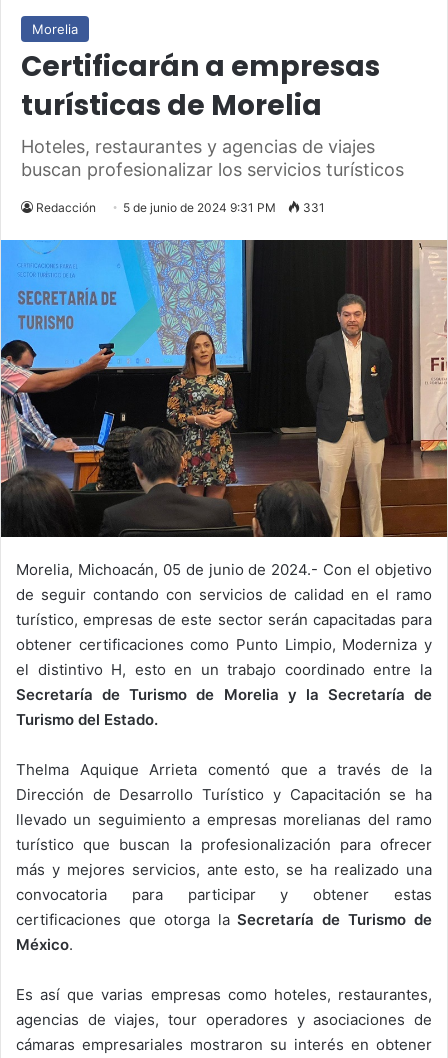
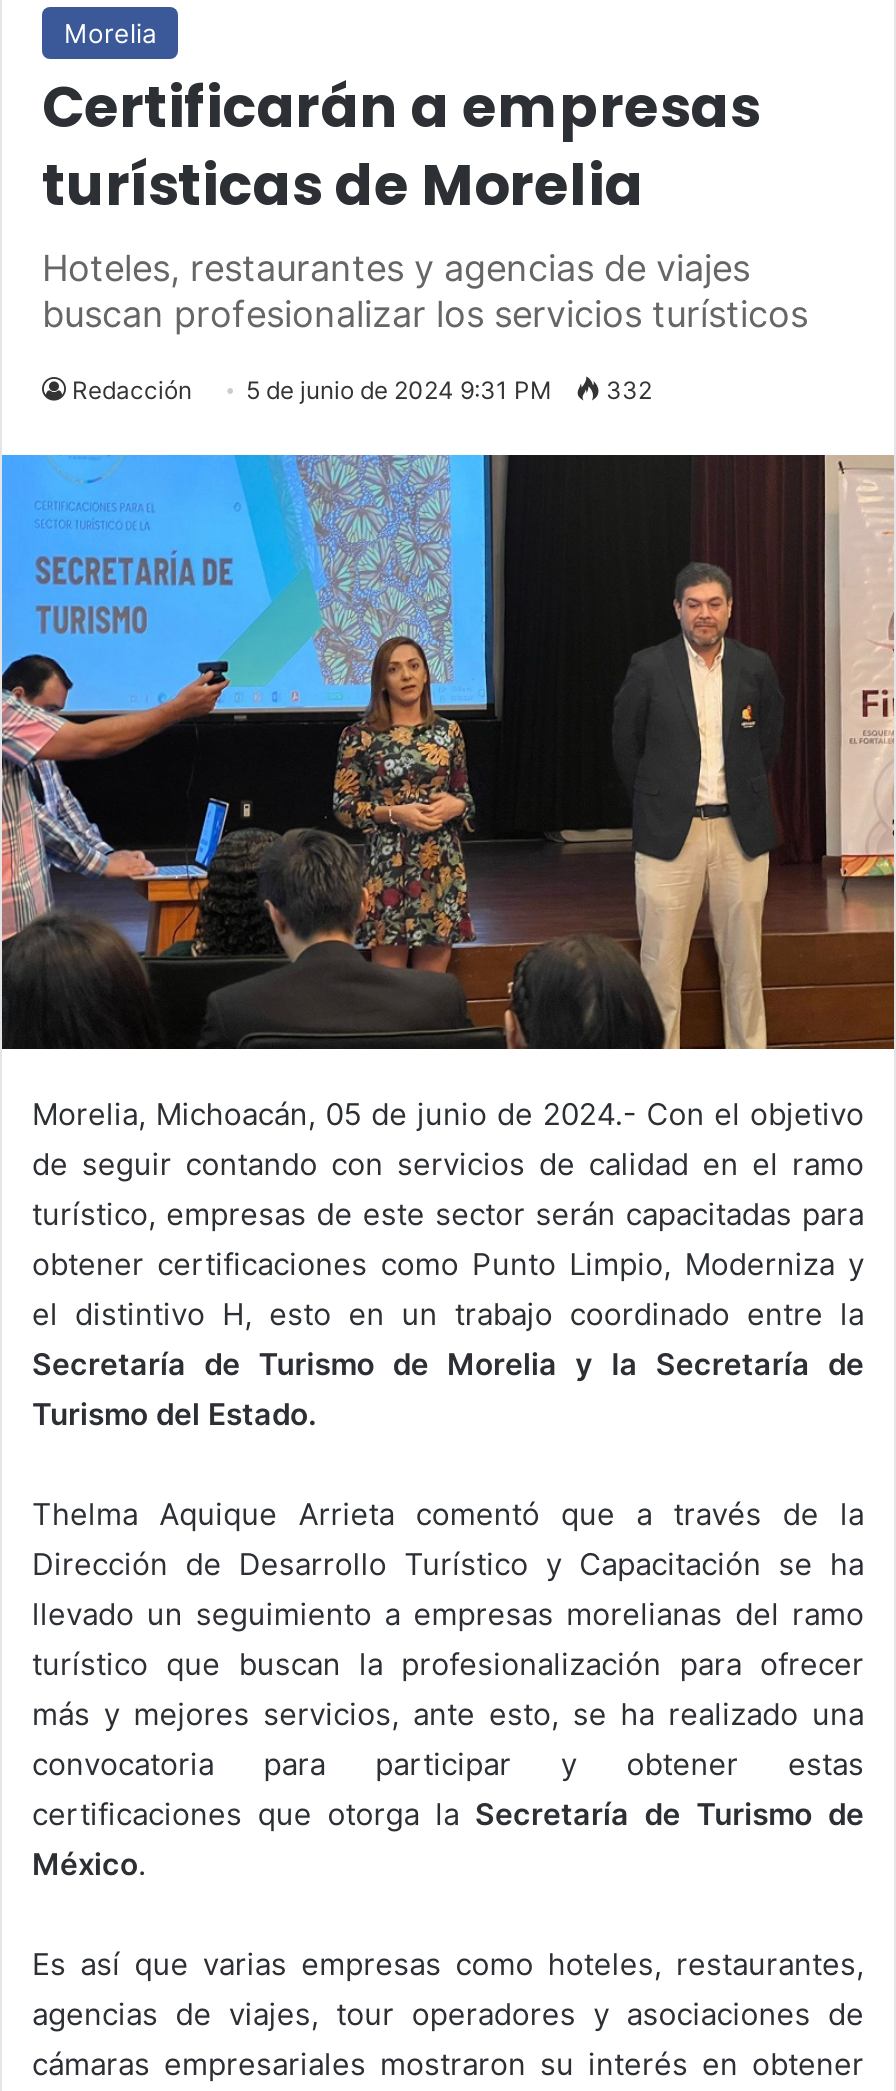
- Redacción 5 de junio de 2024 9:31 PM 331
+ Redacción 5 de junio de 2024 9:31 PM 332
